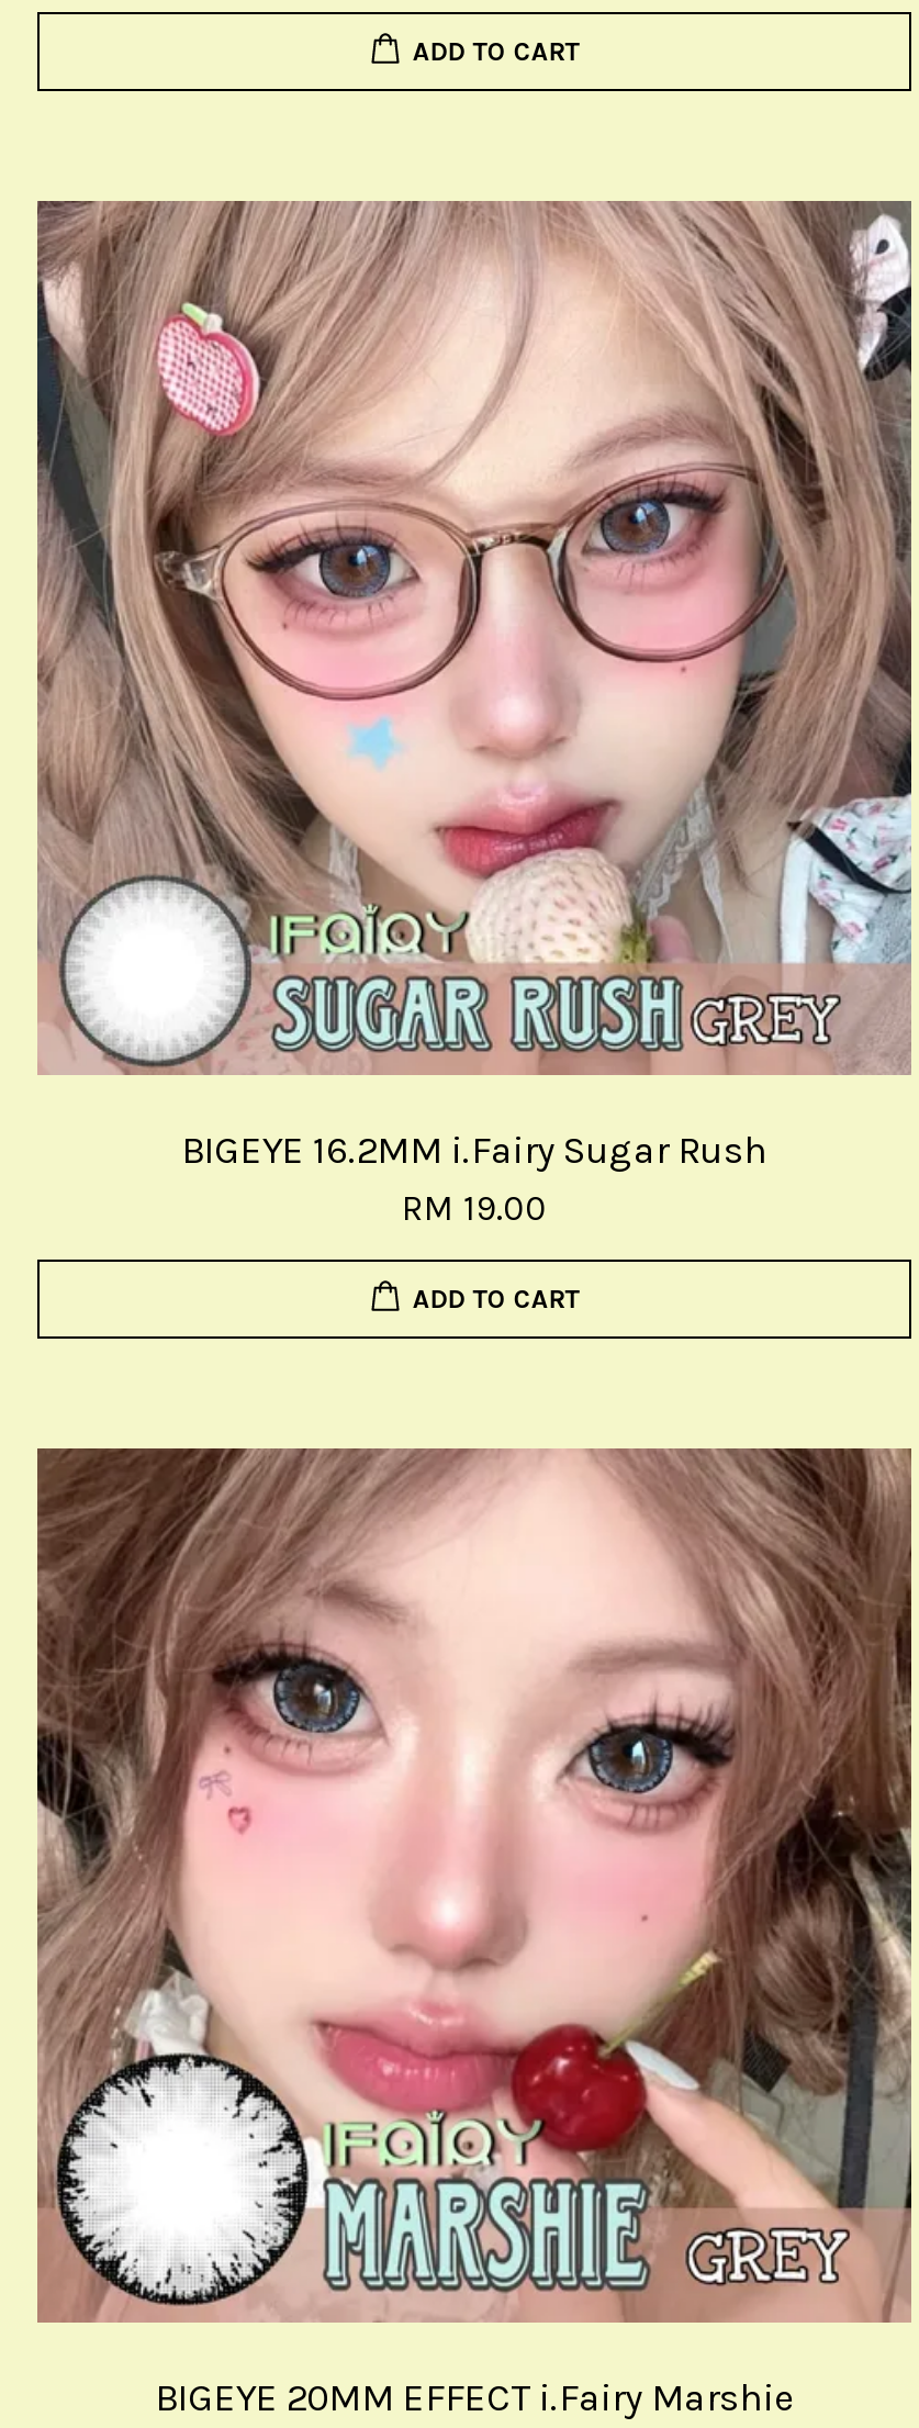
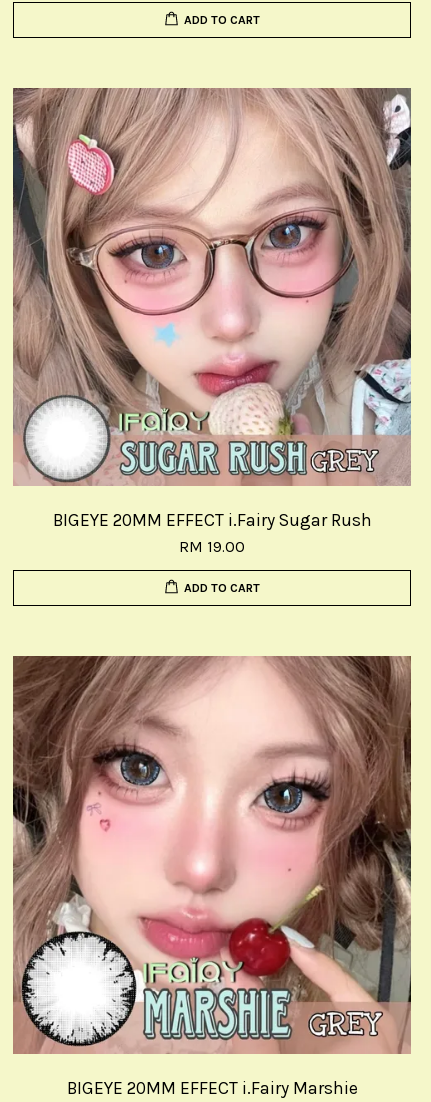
- BIGEYE 16.2MM i.Fairy Sugar Rush
+ BIGEYE 20MM EFFECT i.Fairy Sugar Rush
